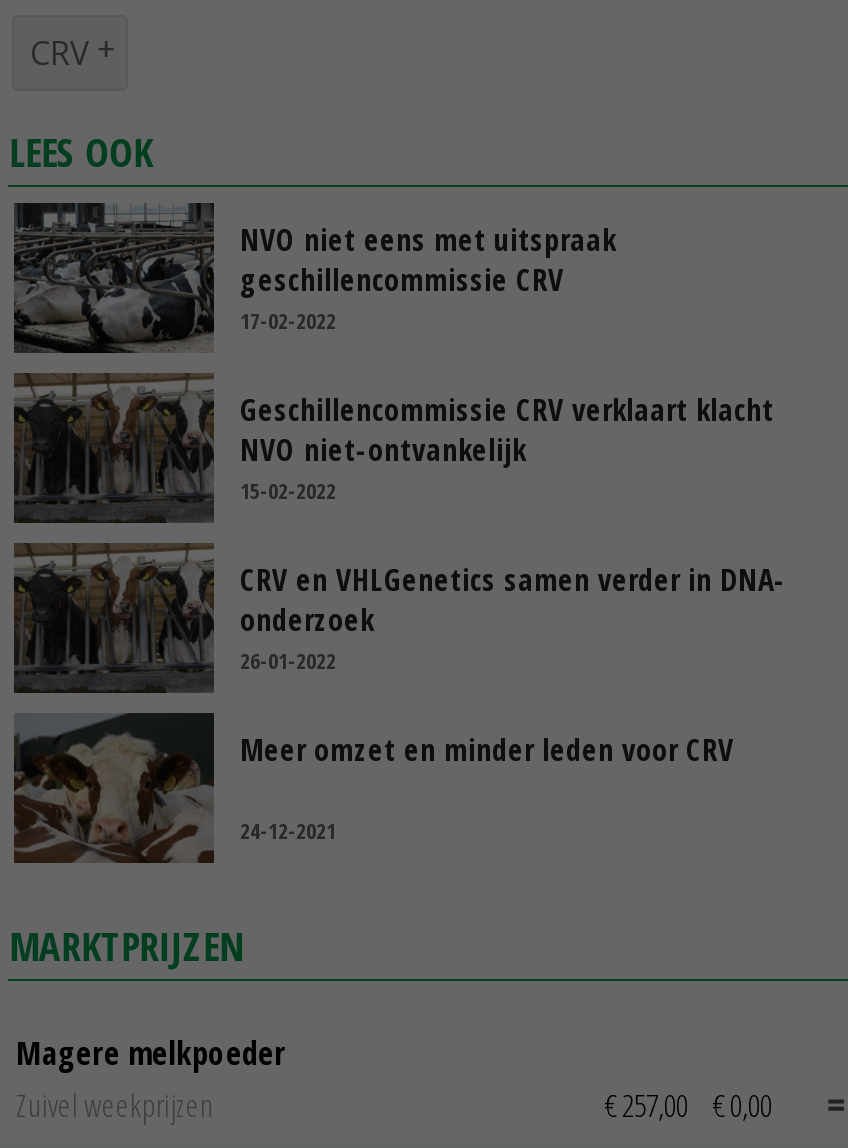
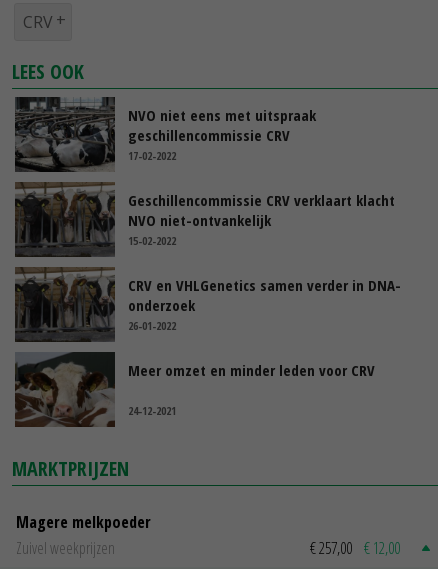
- € 257,00 € 0,00
+ € 257,00 € 12,00
